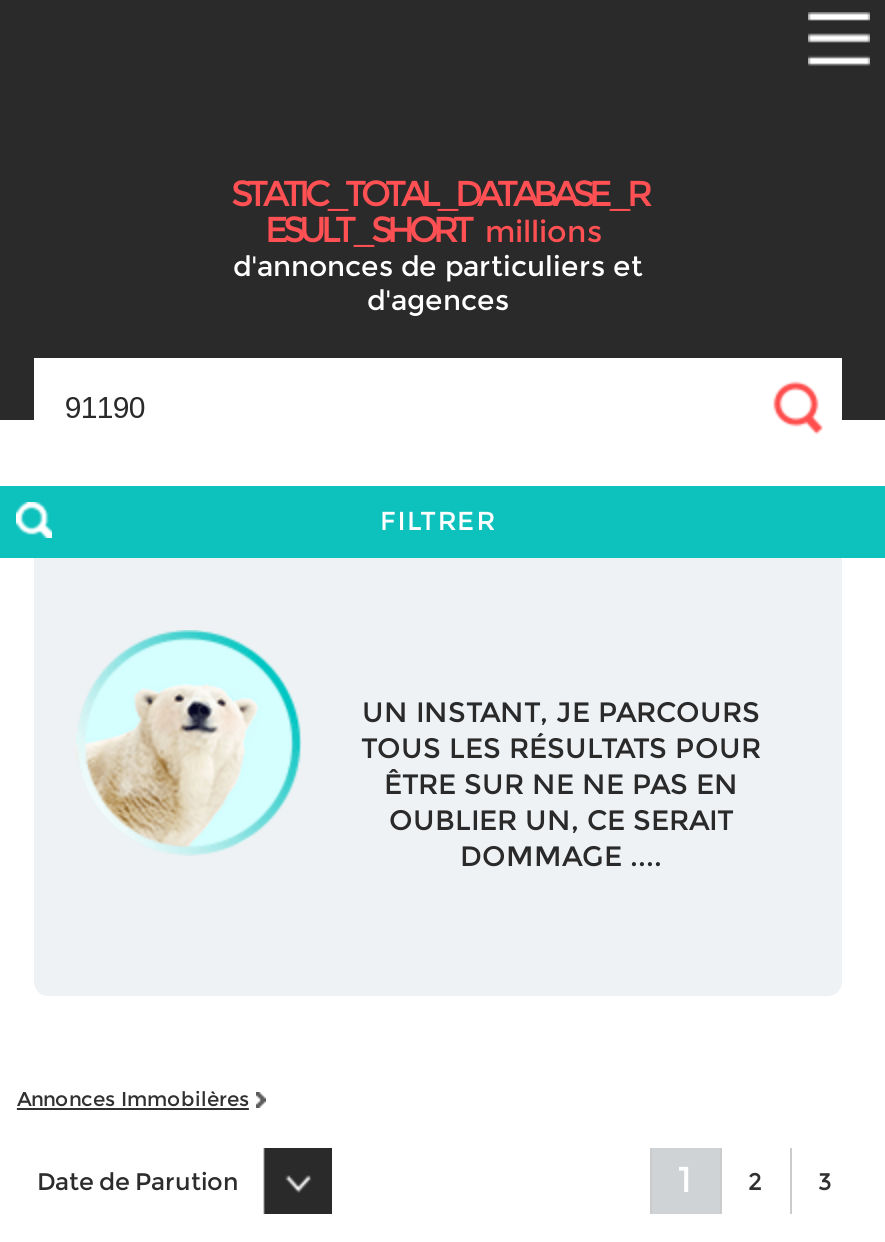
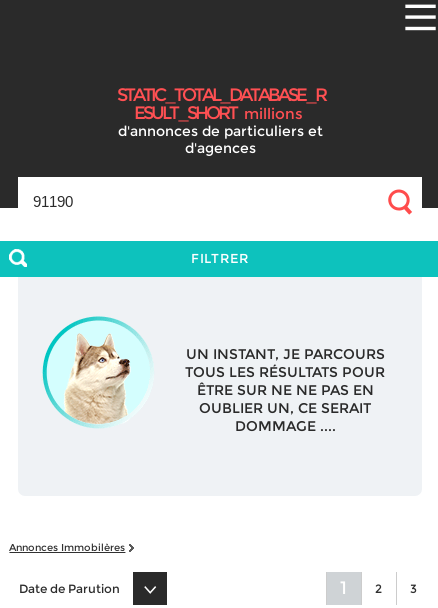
- [image]
+ [image]
